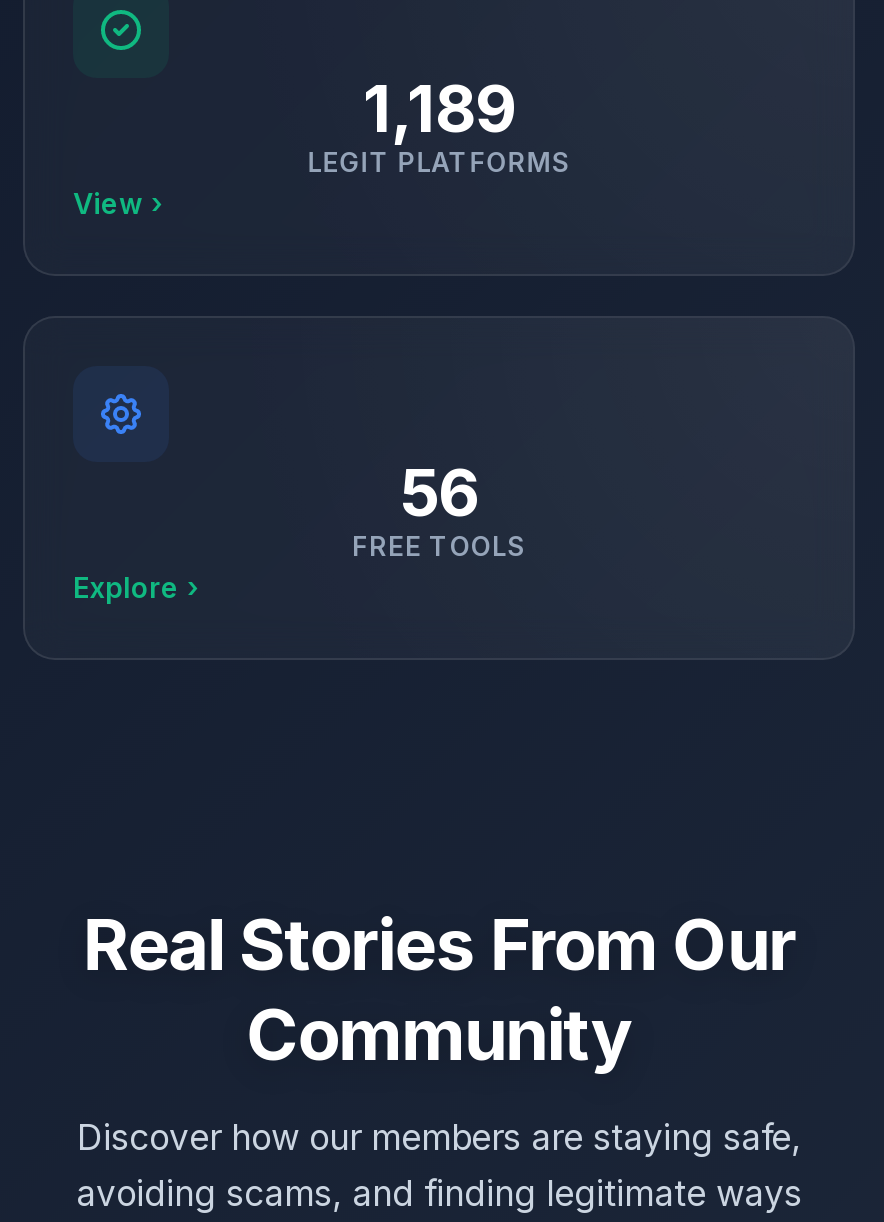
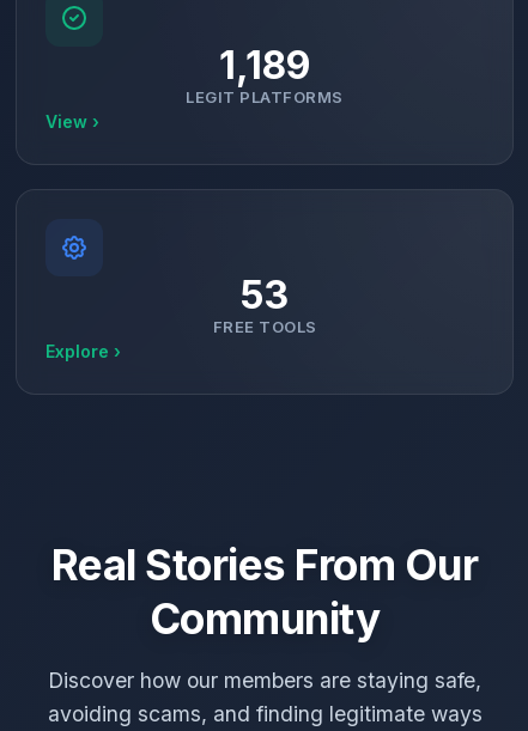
- 56
+ 53
